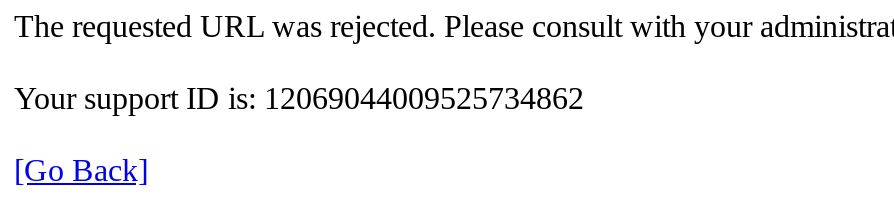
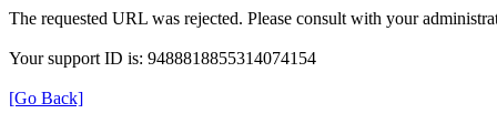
- Your support ID is: 12069044009525734862
+ Your support ID is: 9488818855314074154
